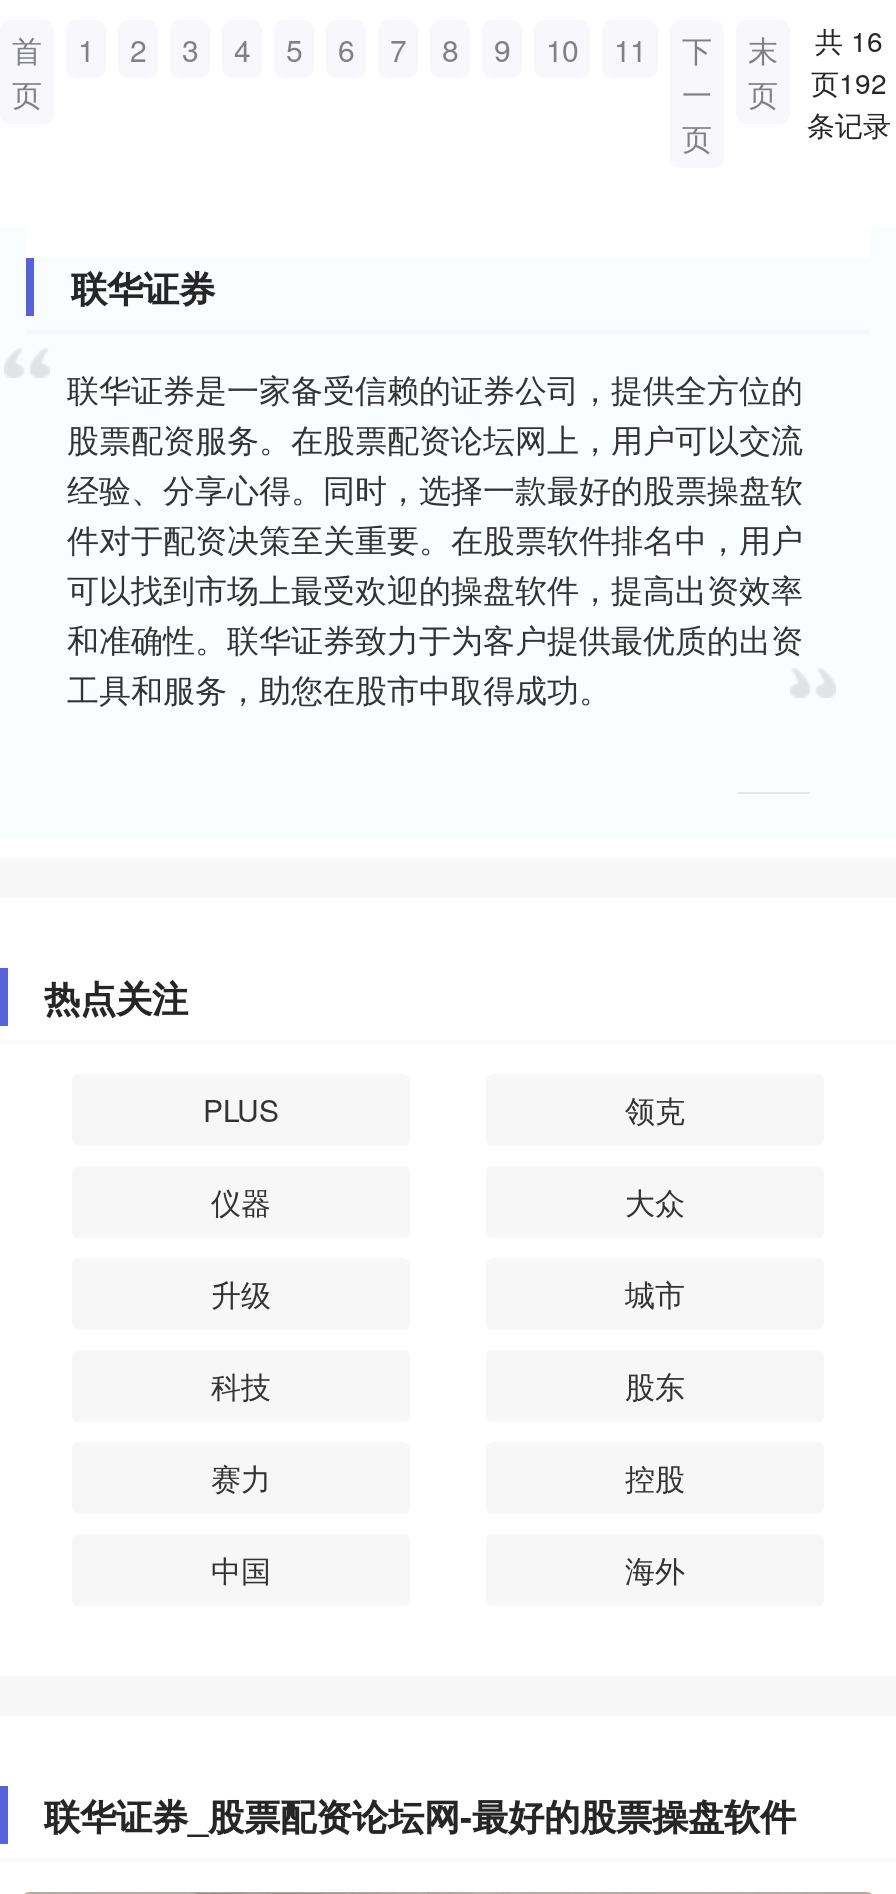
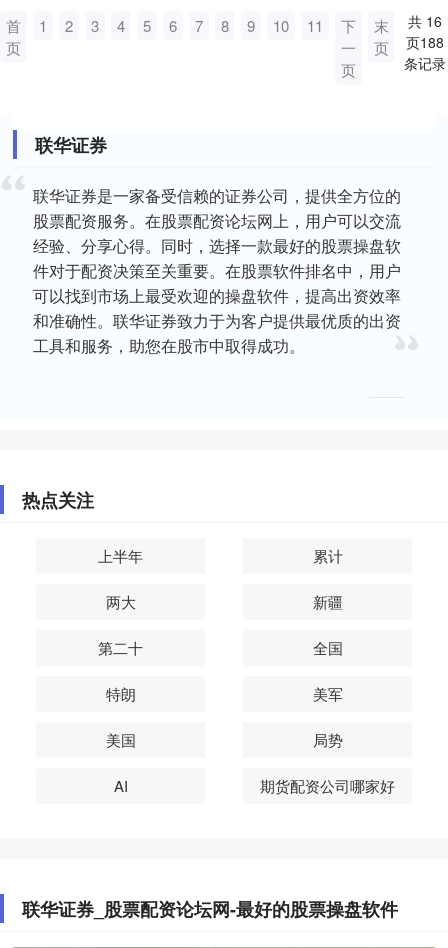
- 页192
+ 页188

- PLUS
- 领克
+ 上半年
+ 累计

- 仪器
- 大众
+ 两大
+ 新疆

- 升级
- 城市
+ 第二十
+ 全国

- 科技
- 股东
+ 特朗
+ 美军

- 赛力
- 控股
+ 美国
+ 局势

- 中国
- 海外
+ AI
+ 期货配资公司哪家好
